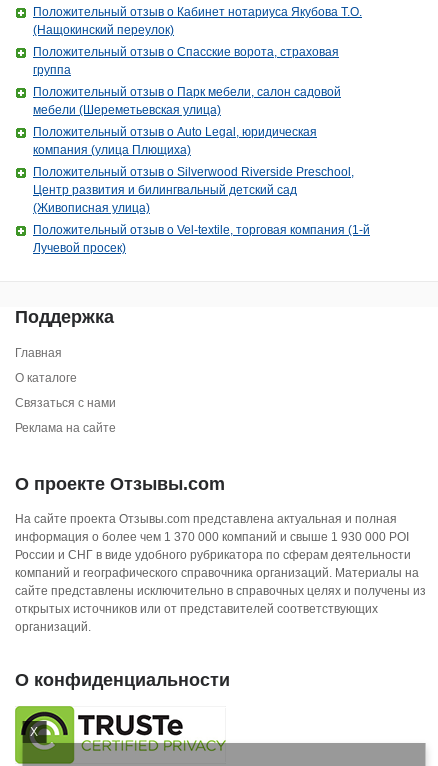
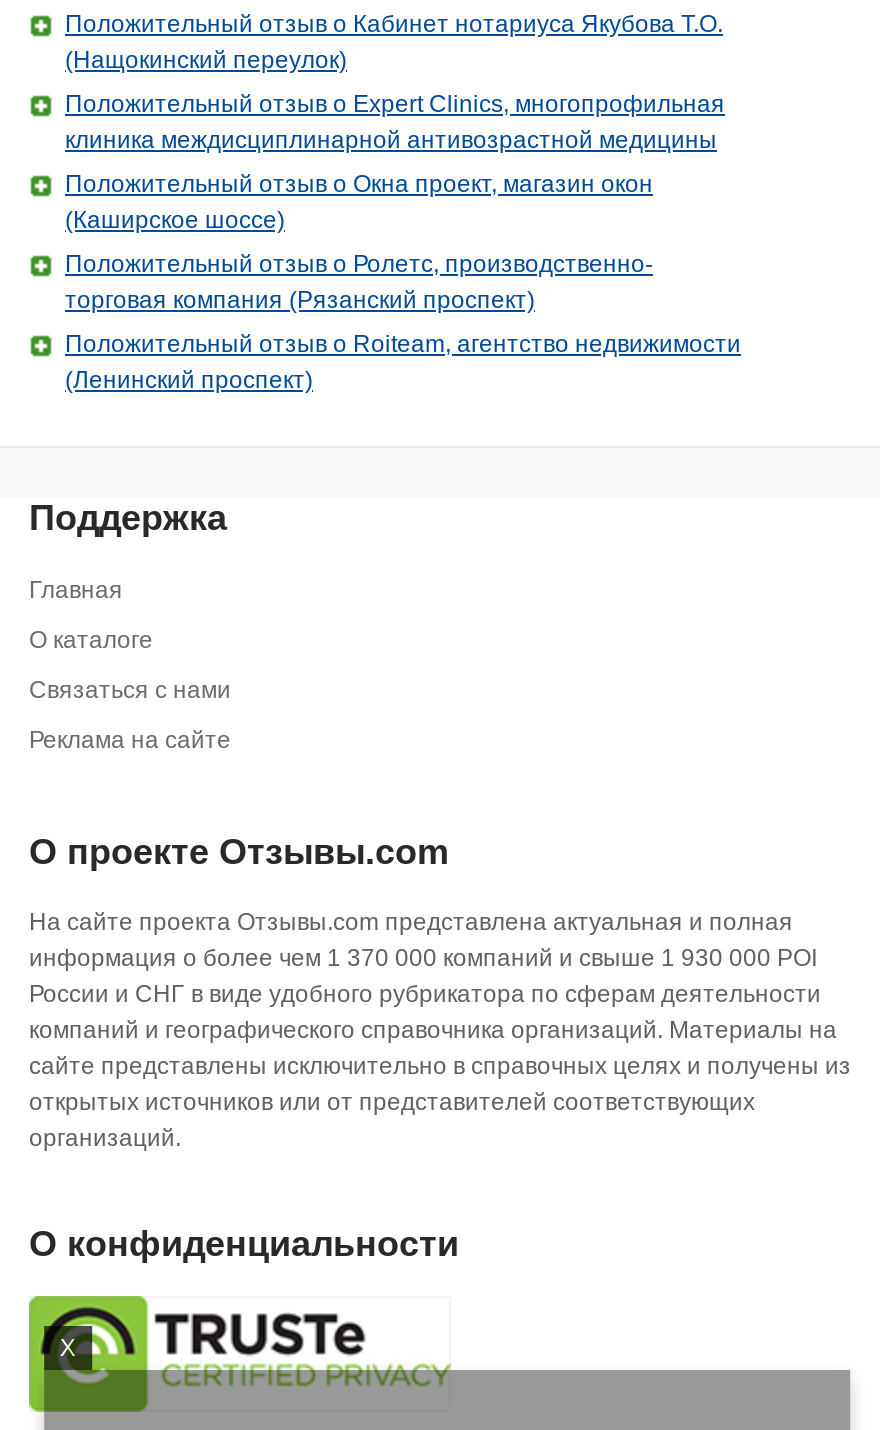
- Положительный отзыв о Спасские ворота, страховая
- группа
- Положительный отзыв о Парк мебели, салон садовой
- мебели (Шереметьевская улица)
- Положительный отзыв о Auto Legal, юридическая
- компания (улица Плющиха)
- Положительный отзыв о Silverwood Riverside Preschool,
- Центр развития и билингвальный детский сад
- (Живописная улица)
- Положительный отзыв о Vel-textile, торговая компания (1-й
- Лучевой просек)
+ Положительный отзыв о Expert Clinics, многопрофильная
+ клиника междисциплинарной антивозрастной медицины
+ Положительный отзыв о Окна проект, магазин окон
+ (Каширское шоссе)
+ Положительный отзыв о Ролетс, производственно-
+ торговая компания (Рязанский проспект)
+ Положительный отзыв о Roiteam, агентство недвижимости
+ (Ленинский проспект)
